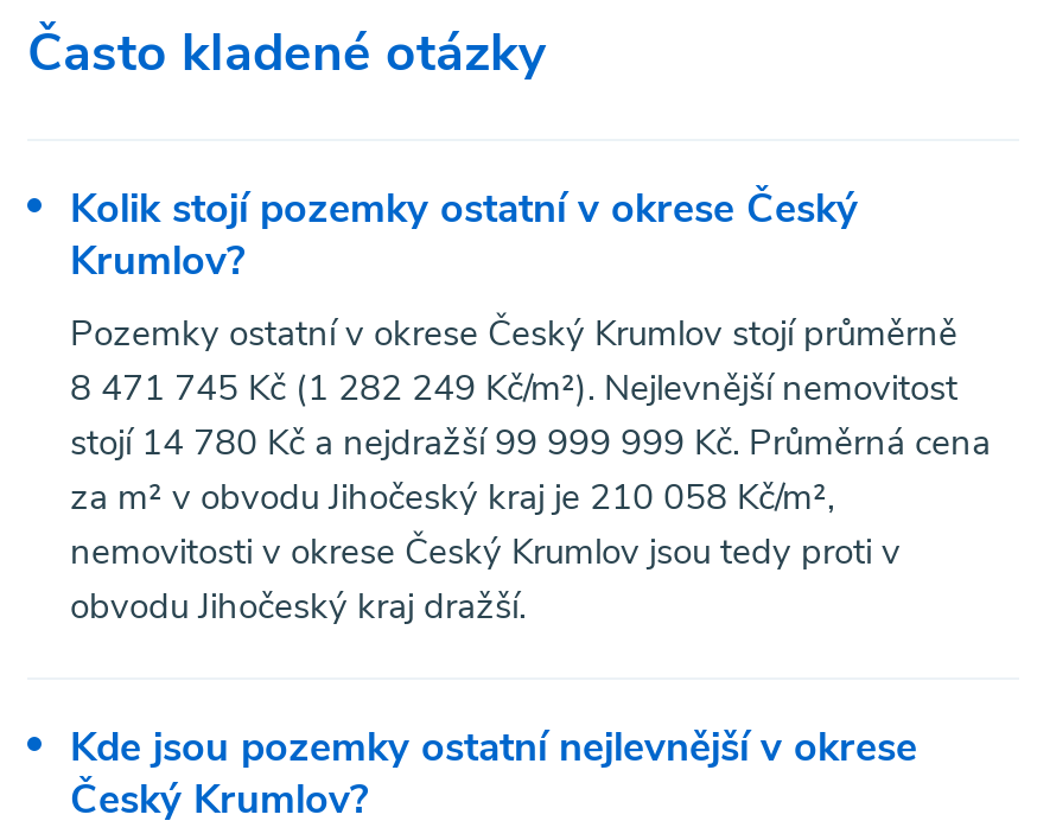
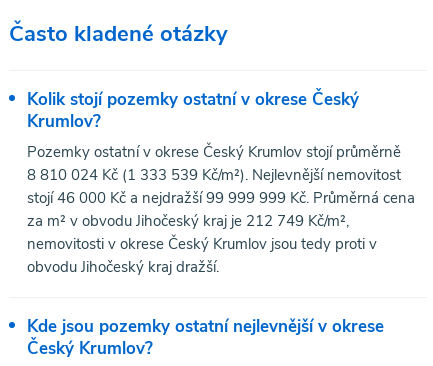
- 8 471 745 Kč (1 282 249 Kč/m²). Nejlevnější nemovitost
+ 8 810 024 Kč (1 333 539 Kč/m²). Nejlevnější nemovitost

- stojí 14 780 Kč a nejdražší 99 999 999 Kč. Průměrná cena
+ stojí 46 000 Kč a nejdražší 99 999 999 Kč. Průměrná cena

- za m² v obvodu Jihočeský kraj je 210 058 Kč/m²,
+ za m² v obvodu Jihočeský kraj je 212 749 Kč/m²,
